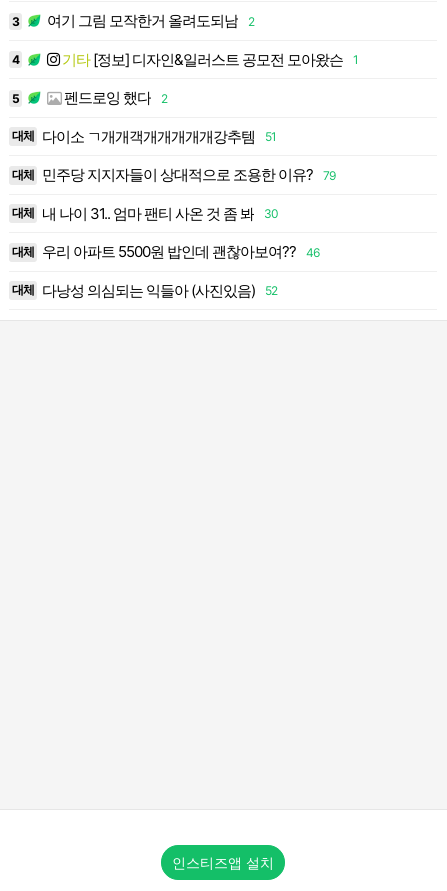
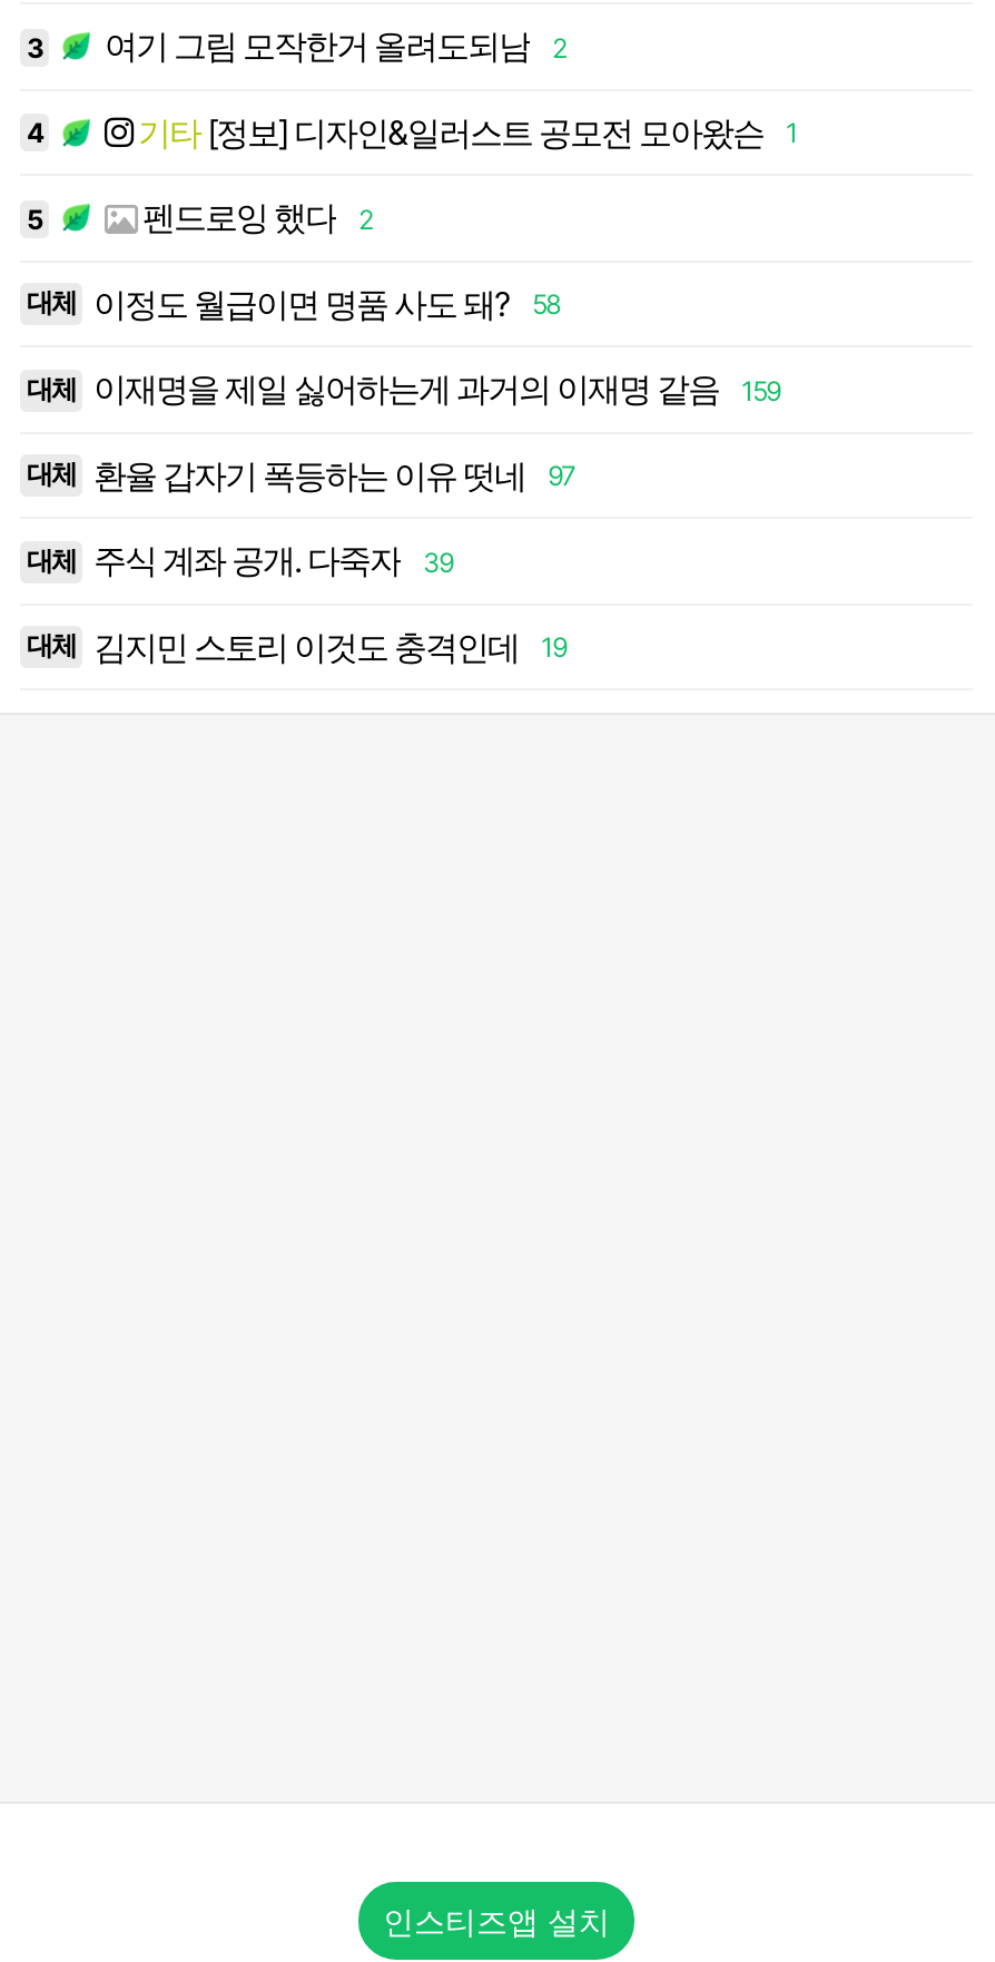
- 대체 다이소 ㄱ개개객개개개개개강추템
- 51
+ 대체 이정도 월급이면 명품 사도 돼?
+ 58

- 대체 민주당 지지자들이 상대적으로 조용한 이유?
- 79
+ 대체 이재명을 제일 싫어하는게 과거의 이재명 같음
+ 159

- 대체 내 나이 31.. 엄마 팬티 사온 것 좀 봐
- 30
+ 대체 환율 갑자기 폭등하는 이유 떳네
+ 97

- 대체 우리 아파트 5500원 밥인데 괜찮아보여??
- 46
+ 대체 주식 계좌 공개. 다죽자
+ 39

- 대체 다낭성 의심되는 익들아 (사진있음)
- 52
+ 대체 김지민 스토리 이것도 충격인데
+ 19
